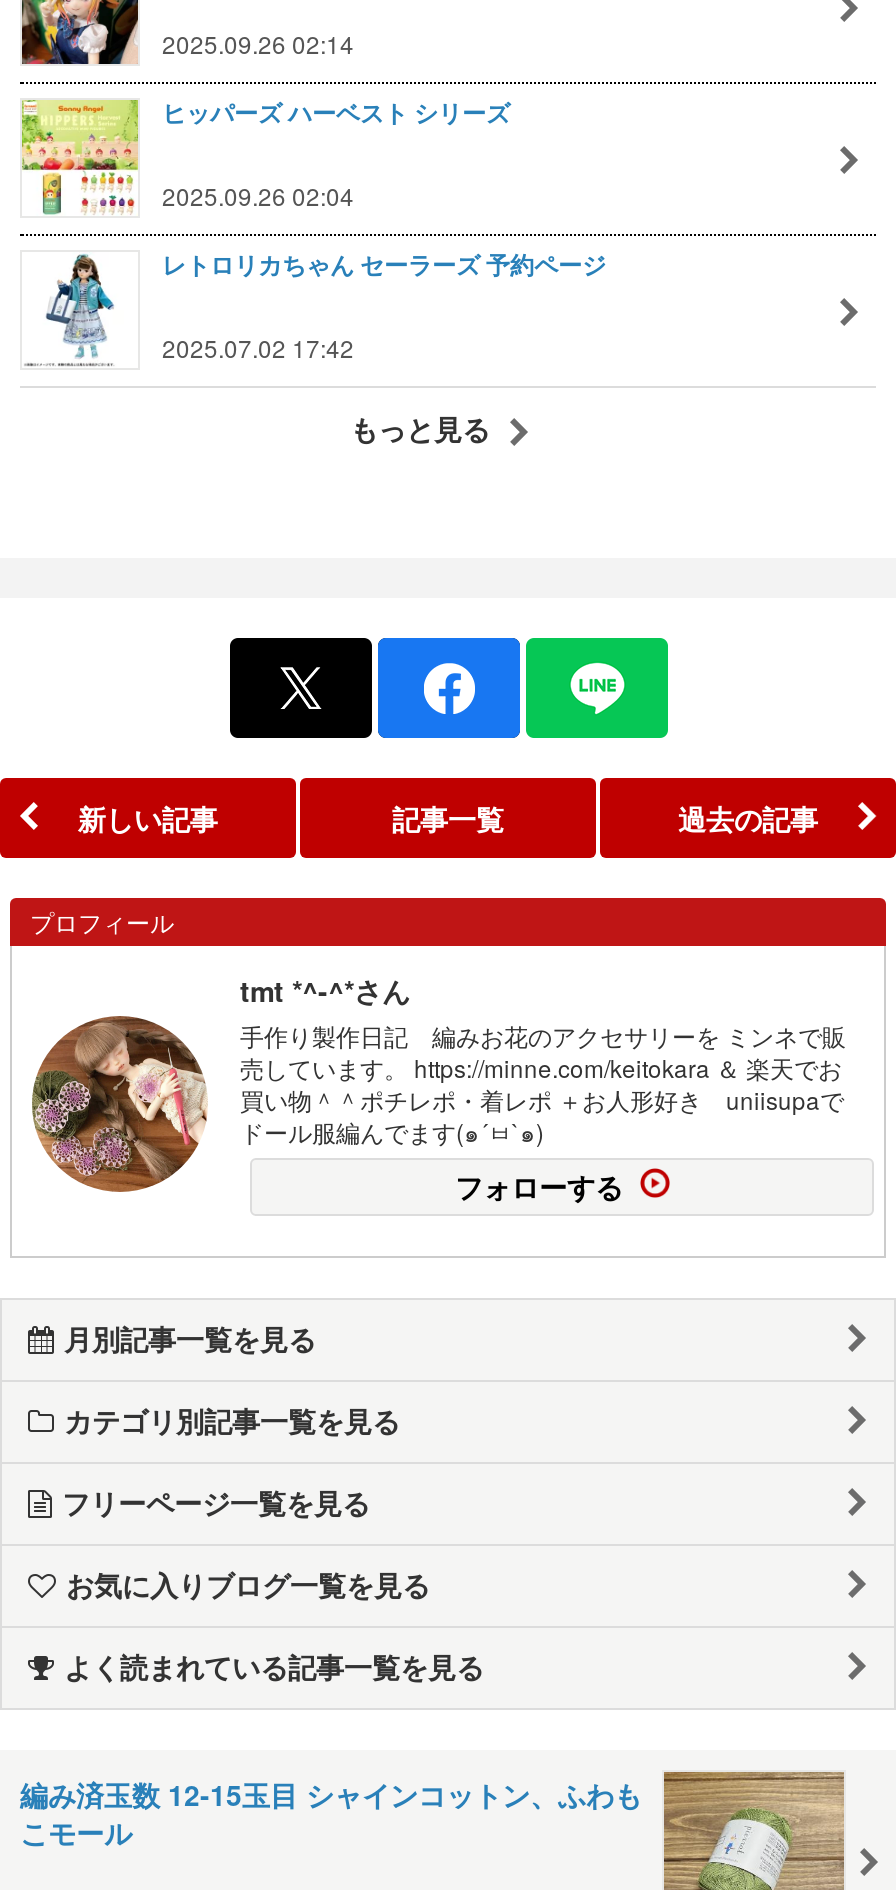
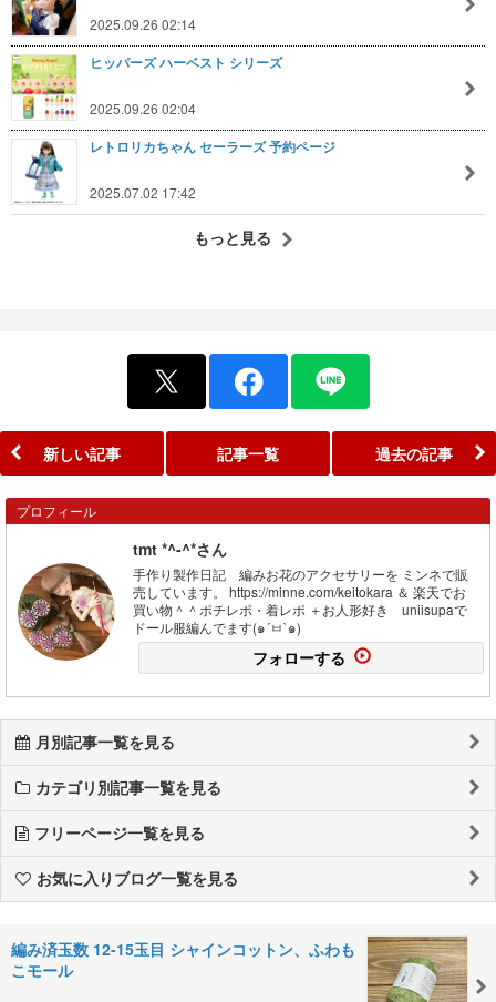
- よく読まれている記事一覧を見る
